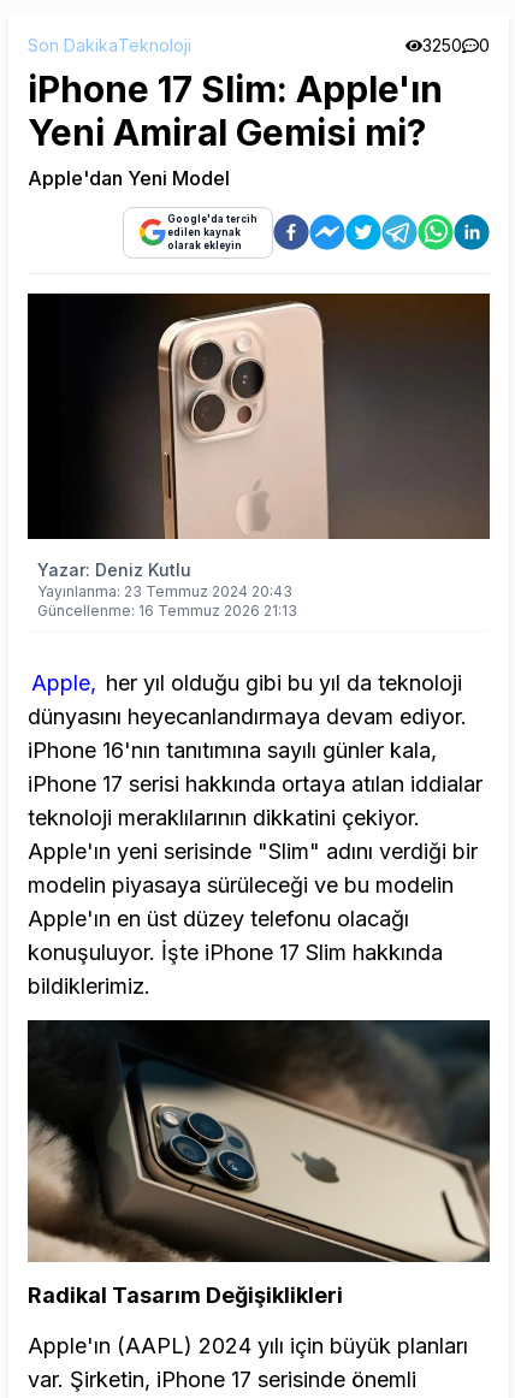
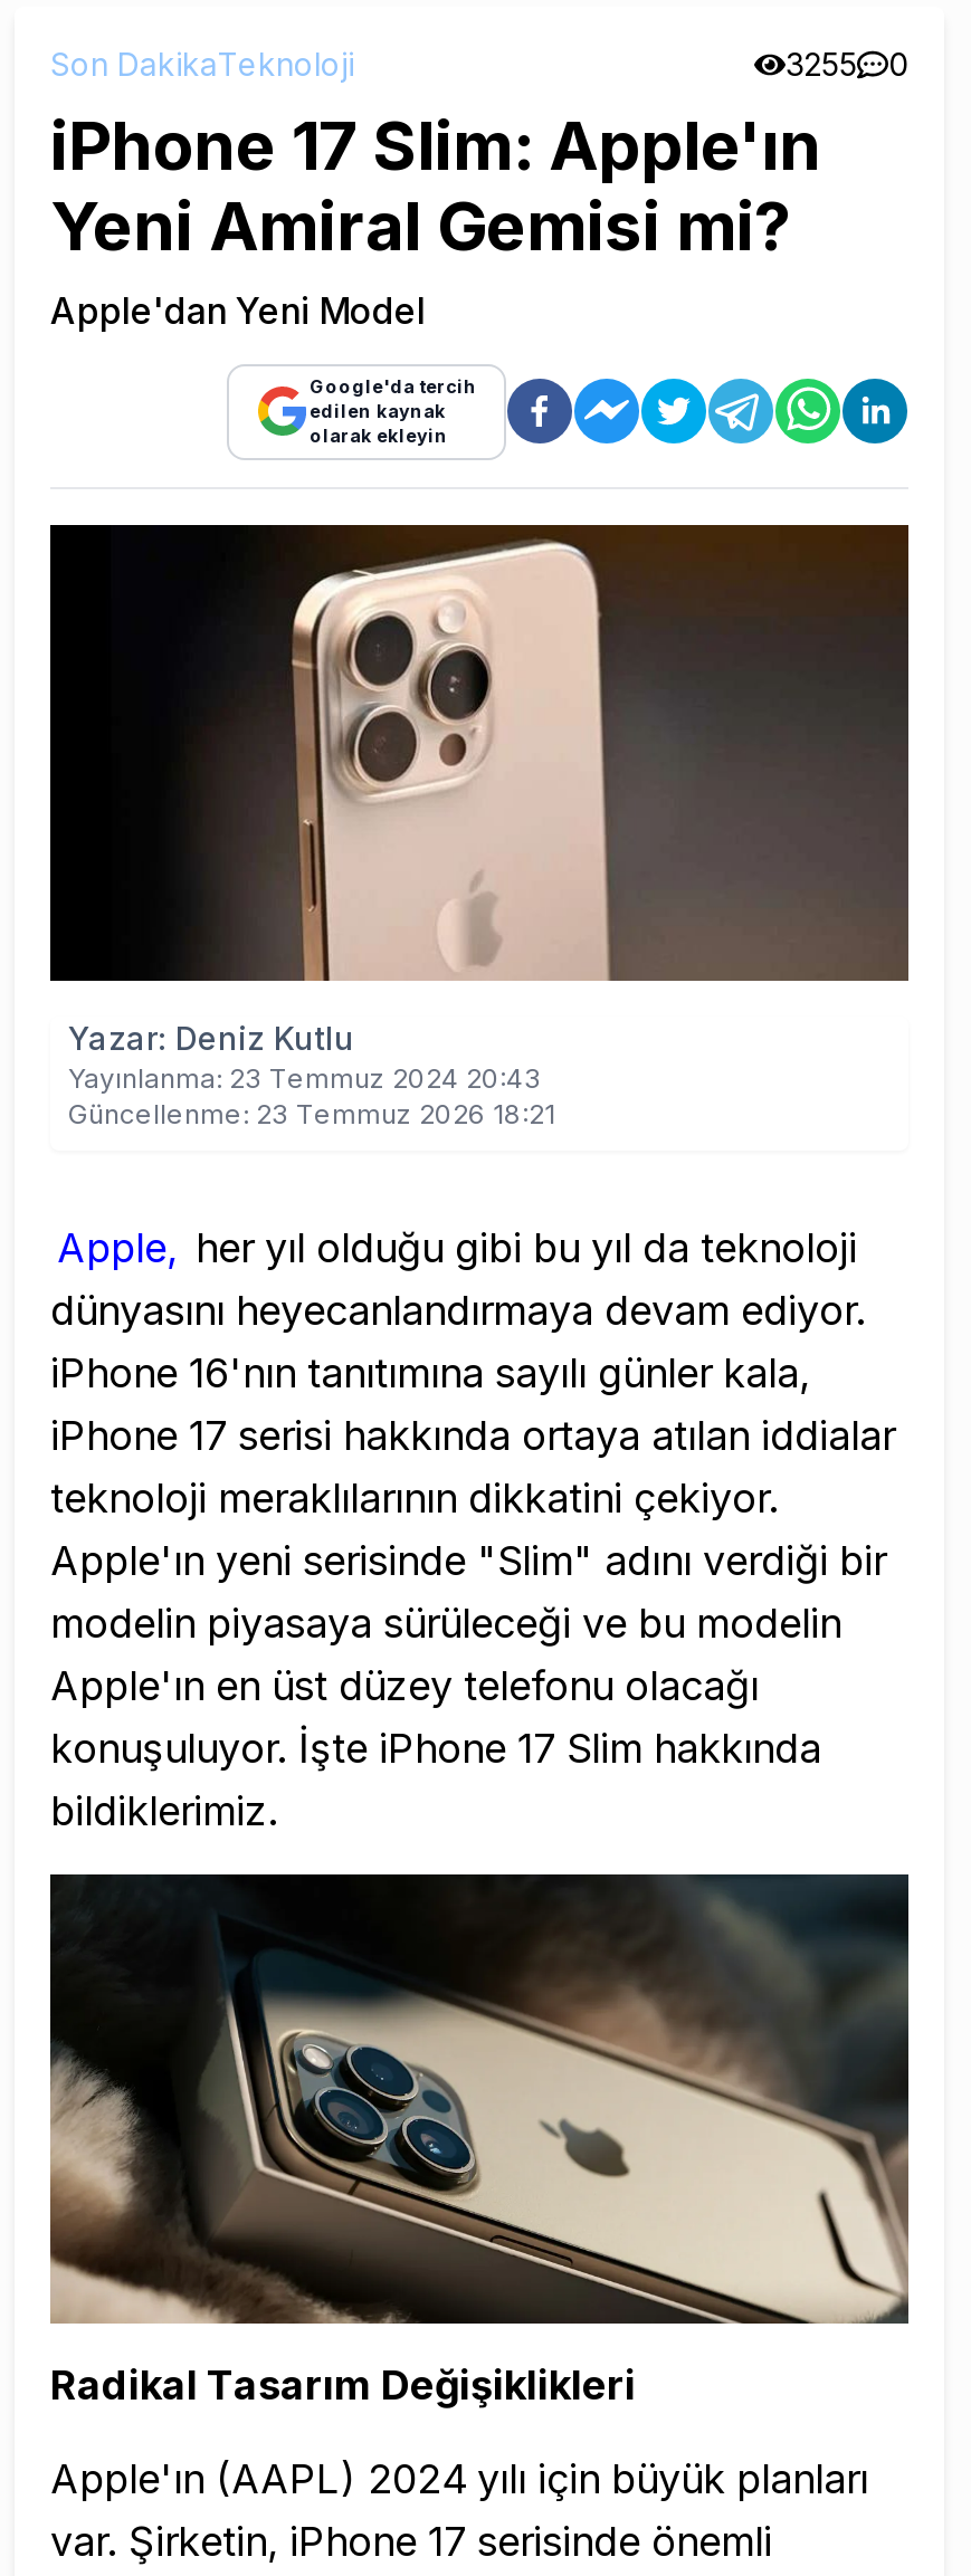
- 3250 0
+ 3255 0

- Güncellenme: 16 Temmuz 2026 21:13
+ Güncellenme: 23 Temmuz 2026 18:21
